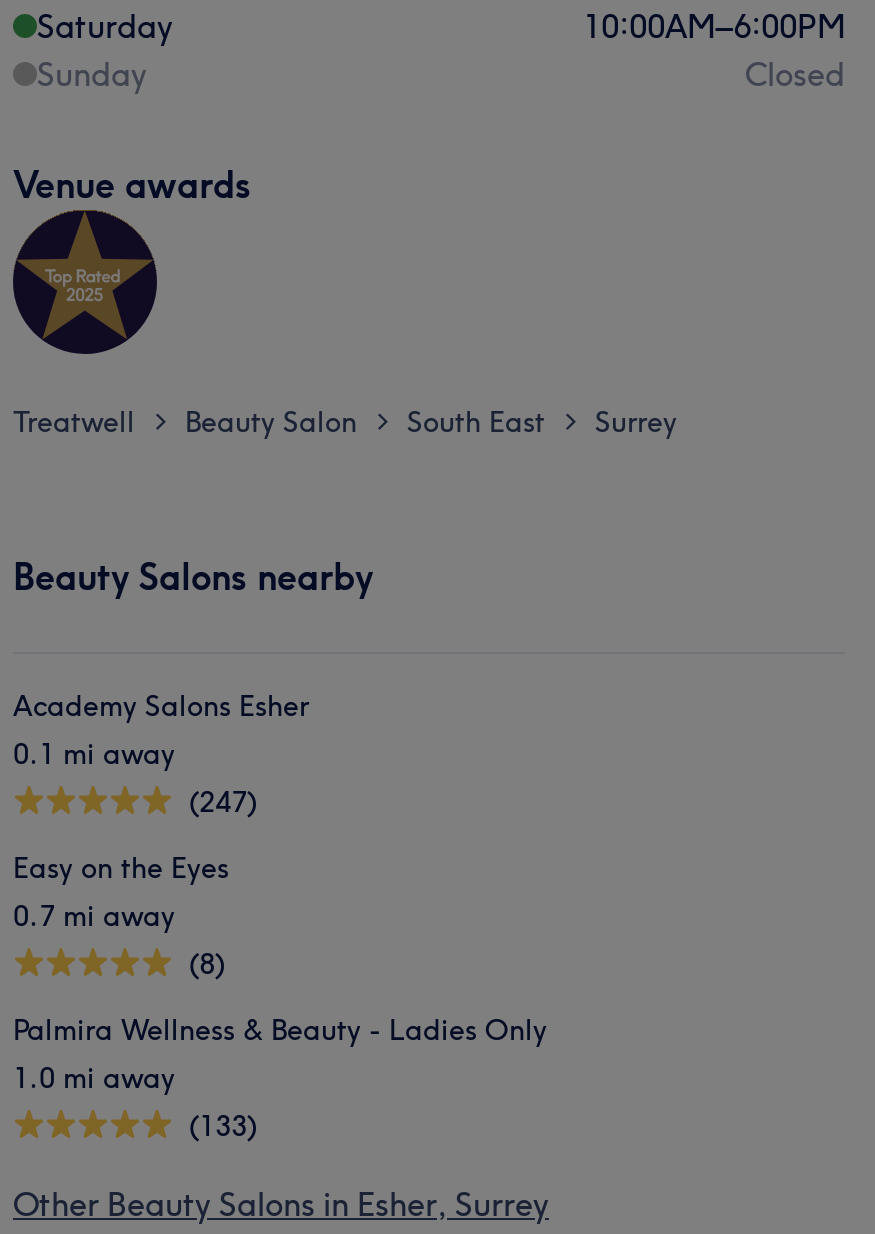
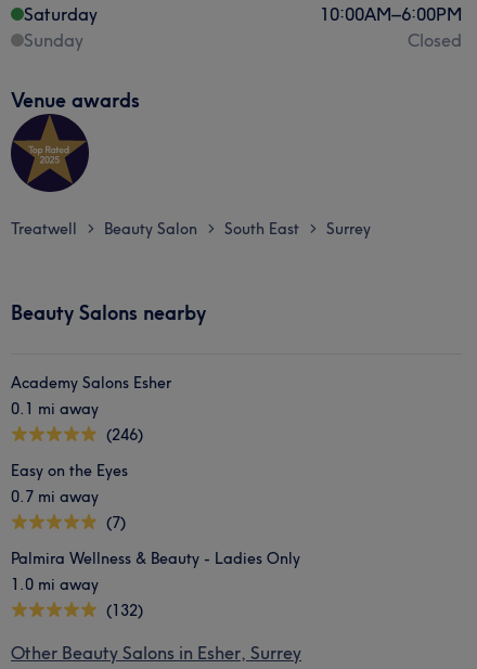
- (247)
+ (246)

- (8)
+ (7)

- (133)
+ (132)
